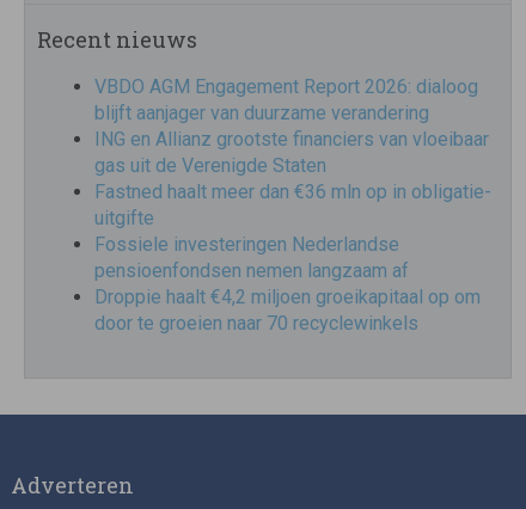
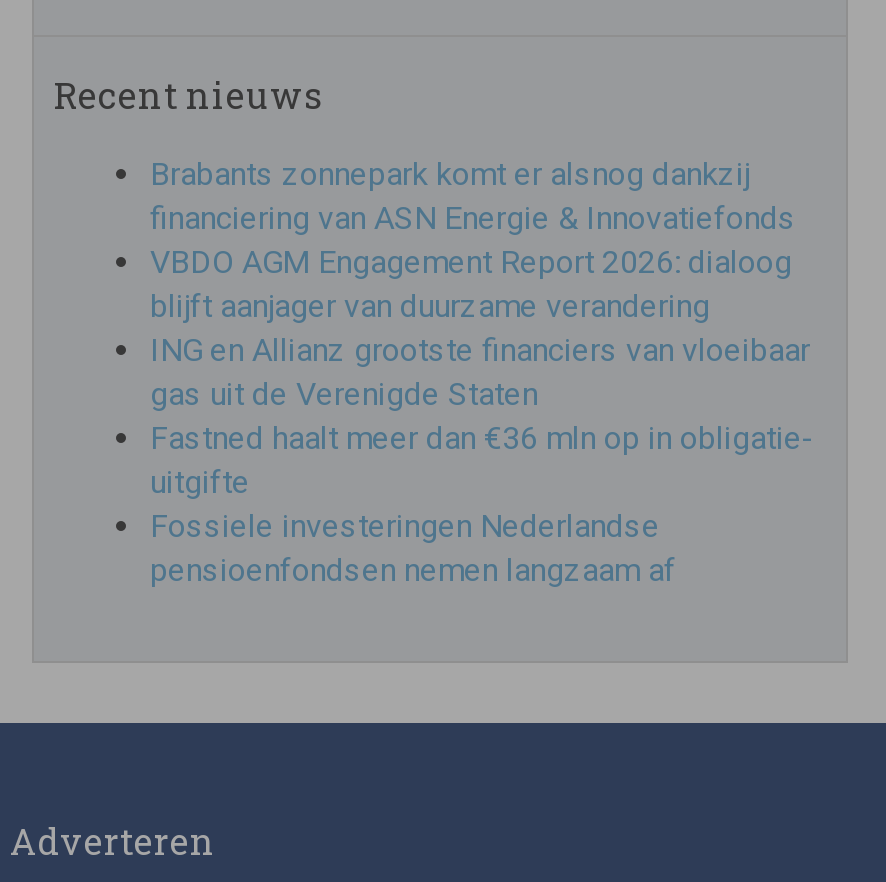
+ Brabants zonnepark komt er alsnog dankzij
+ financiering van ASN Energie & Innovatiefonds

moved down: VBDO AGM Engagement Report 2026: dialoog | blijft aanjager van duurzame verandering | ING en Allianz grootste financiers van vloeibaar | gas uit de Verenigde Staten | Fastned haalt meer dan €36 mln op in obligatie- | uitgifte | Fossiele investeringen Nederlandse | pensioenfondsen nemen langzaam af

- Droppie haalt €4,2 miljoen groeikapitaal op om
- door te groeien naar 70 recyclewinkels
